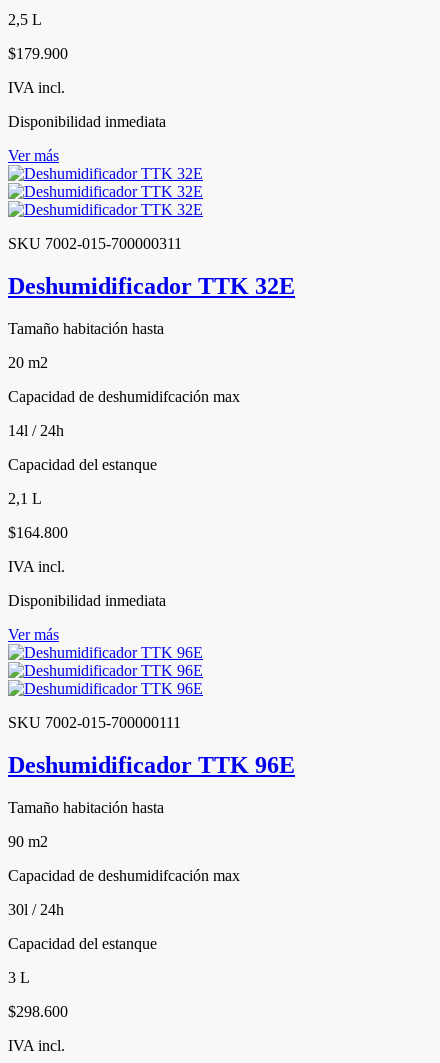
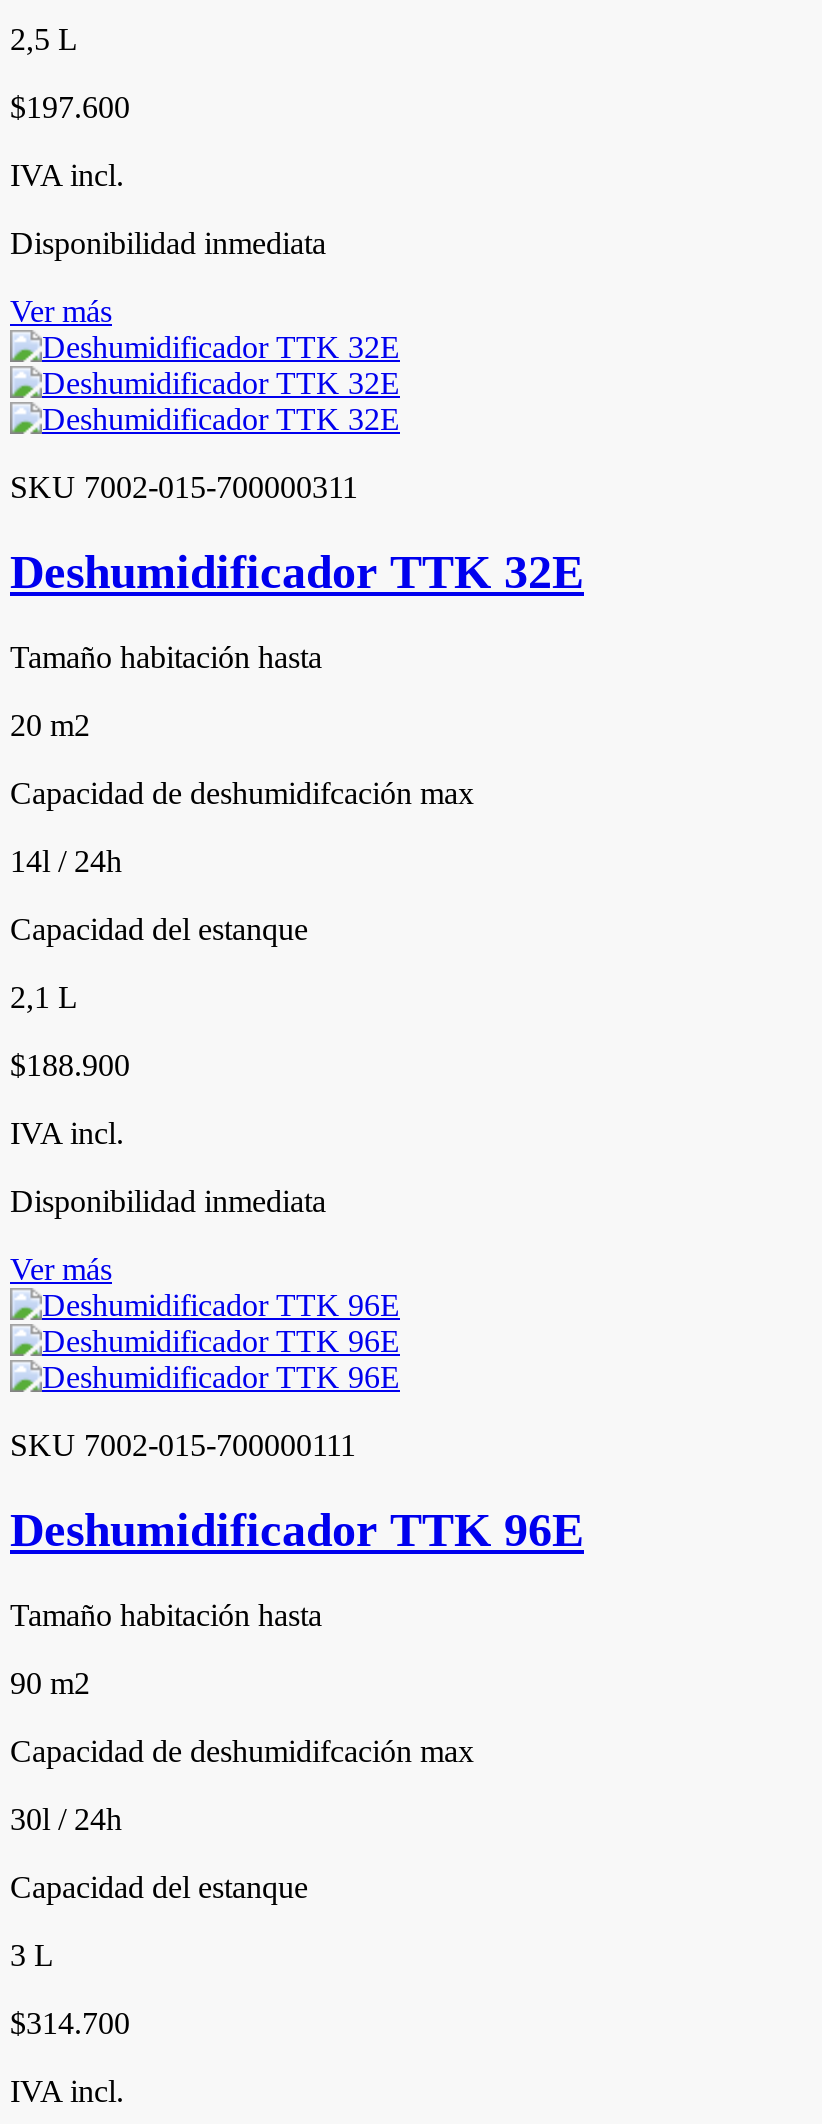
- $179.900
+ $197.600

- $164.800
+ $188.900

- $298.600
+ $314.700
